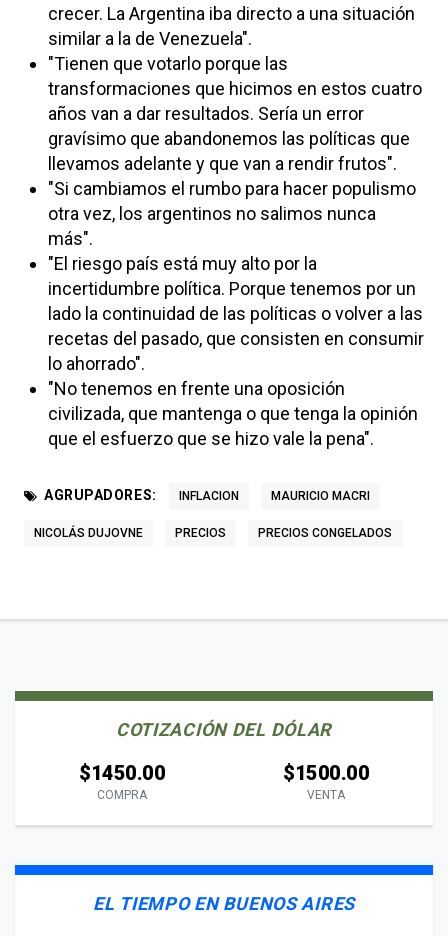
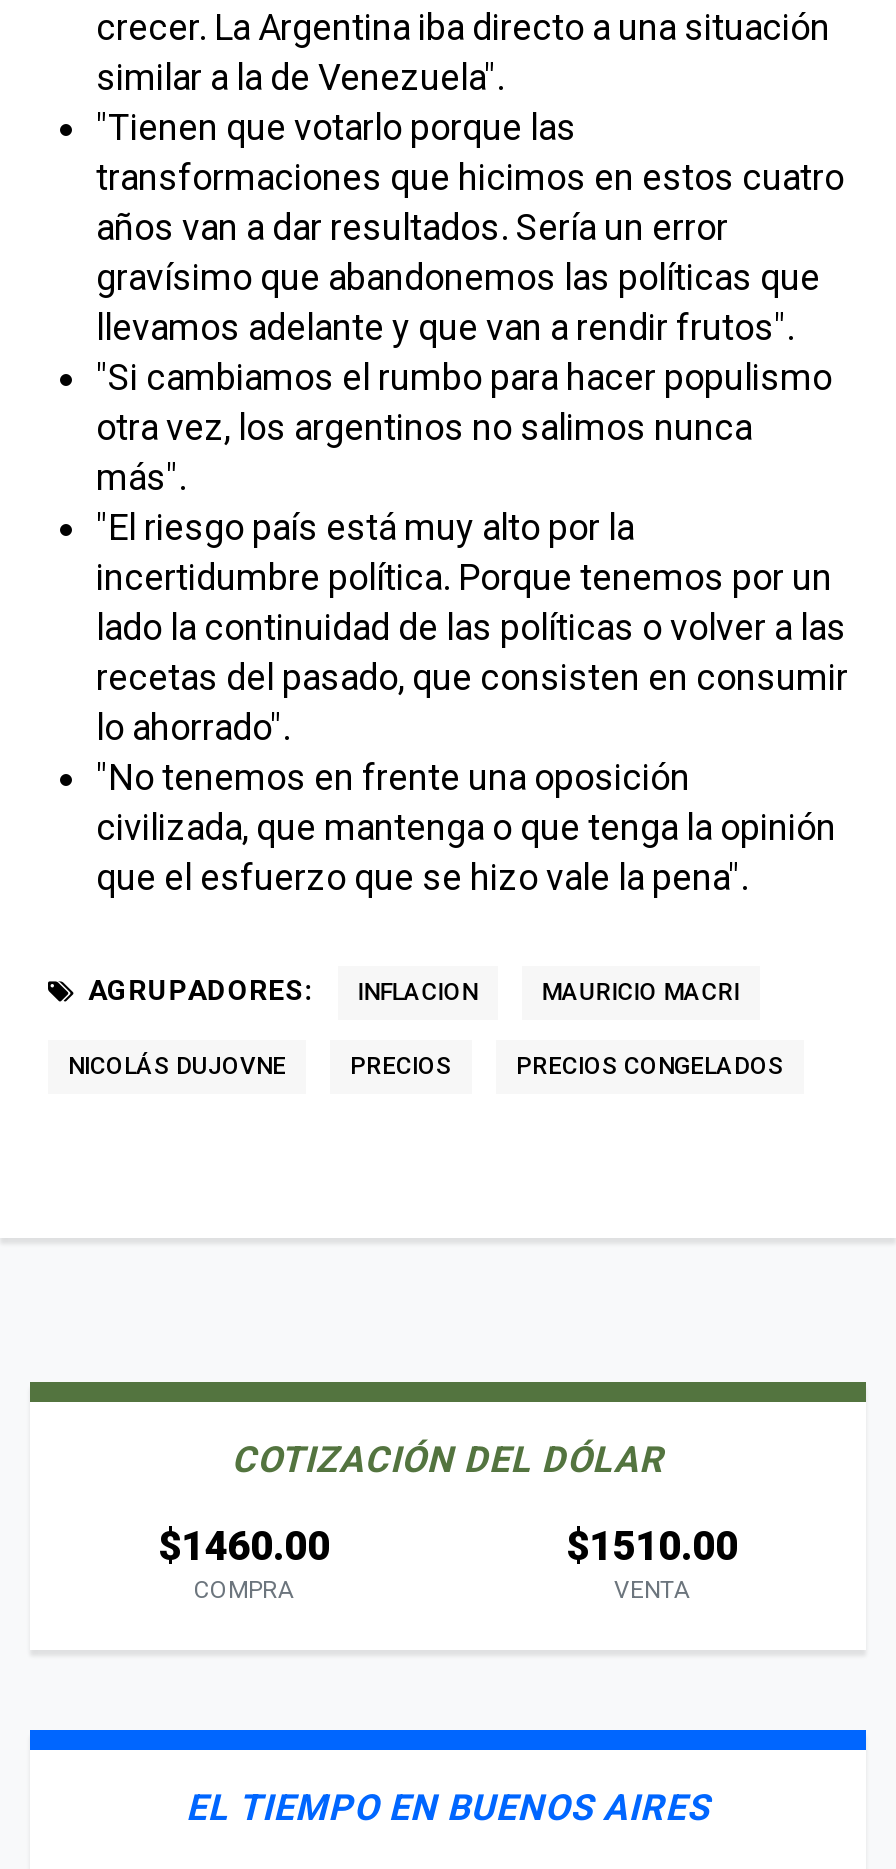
- $1450.00
+ $1460.00

- $1500.00
+ $1510.00
